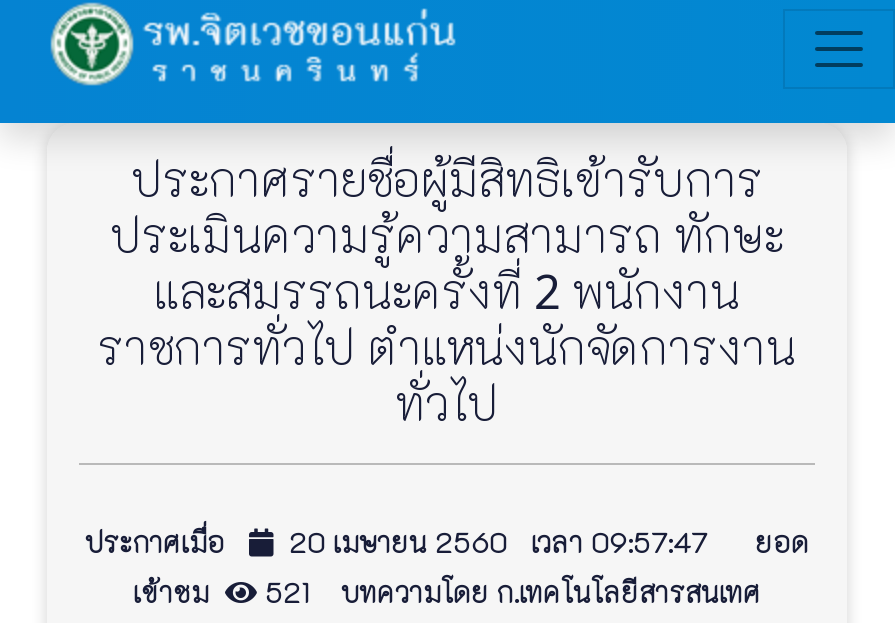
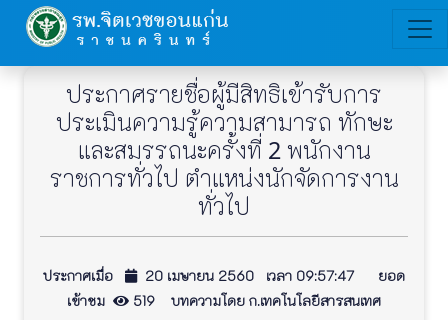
- 521 บทความโดย ก.เทคโนโลยีสารสนเทศ
+ 519 บทความโดย ก.เทคโนโลยีสารสนเทศ
